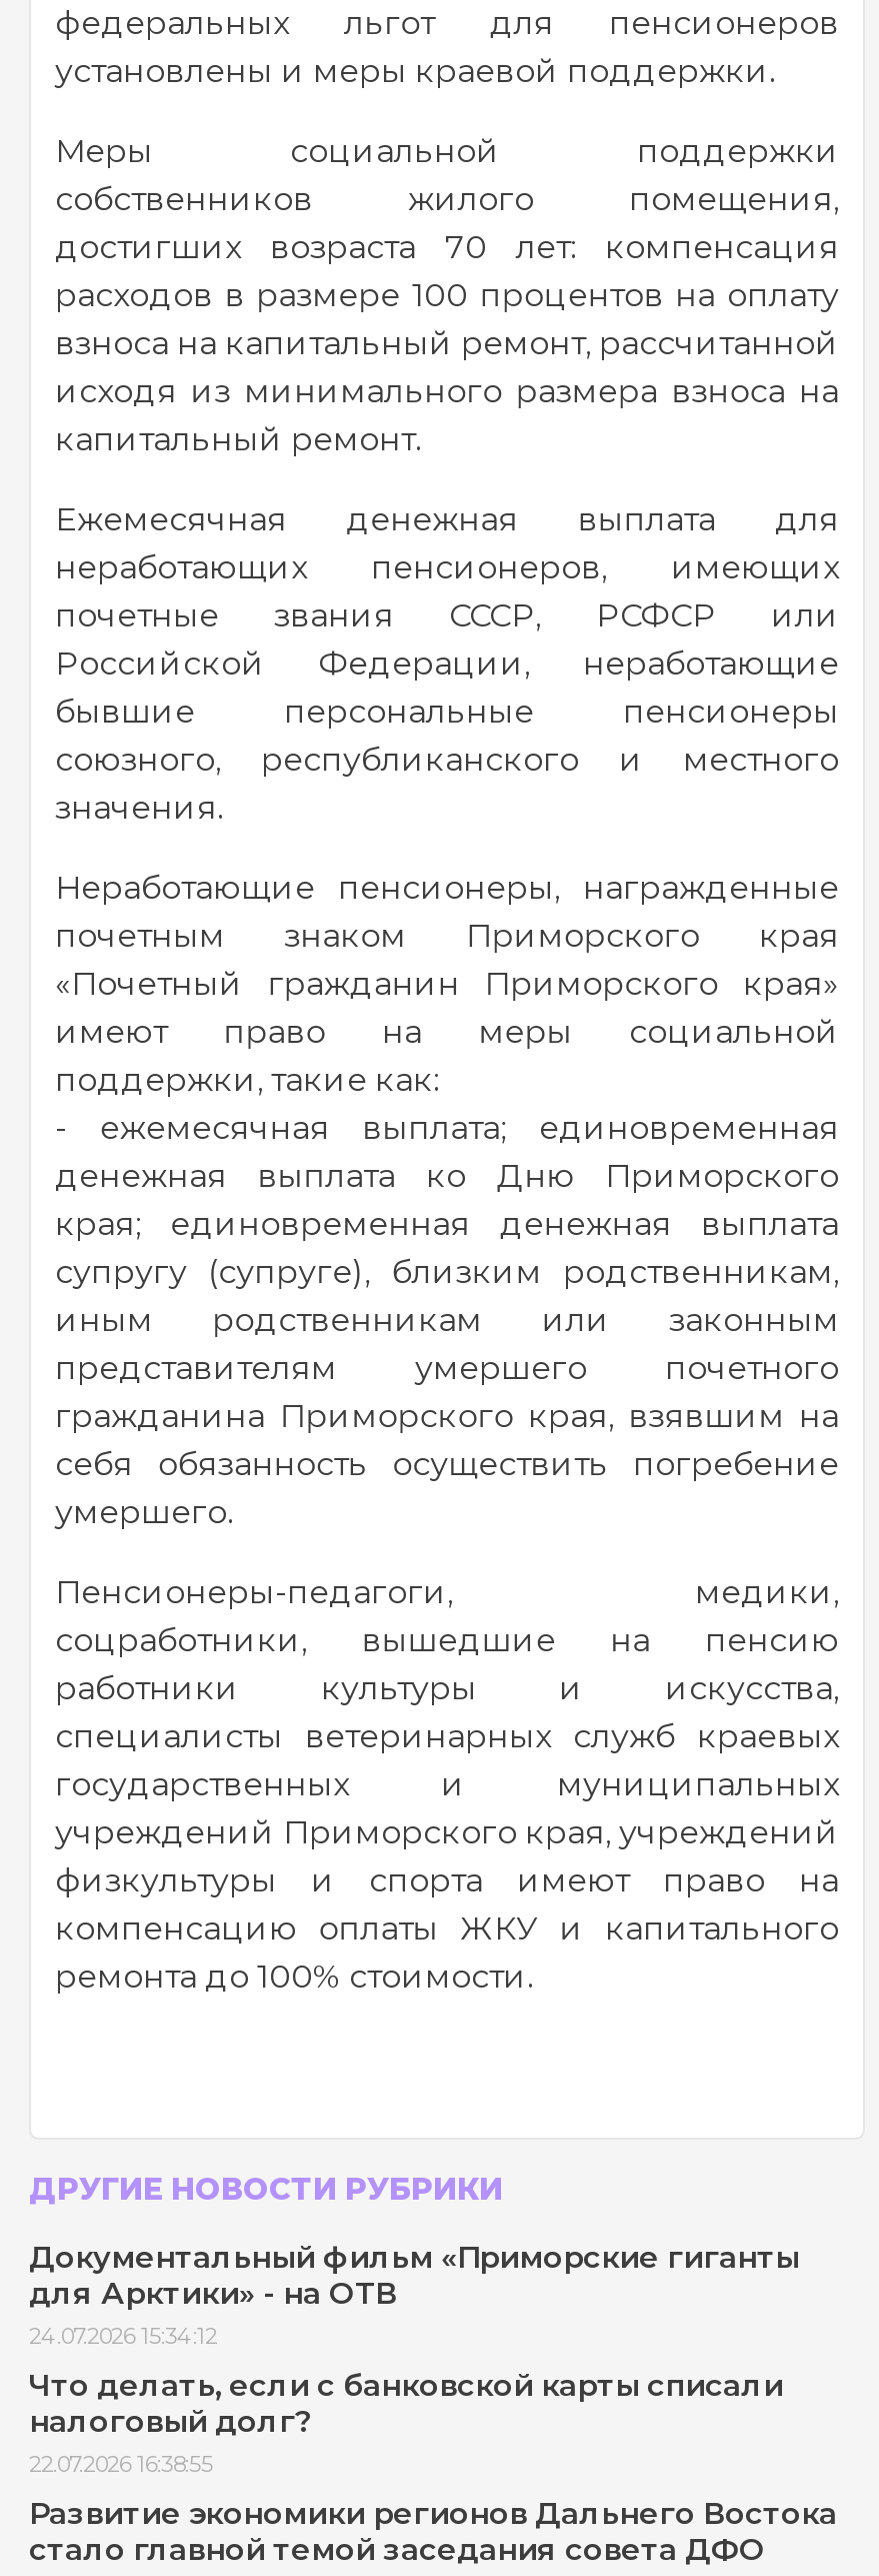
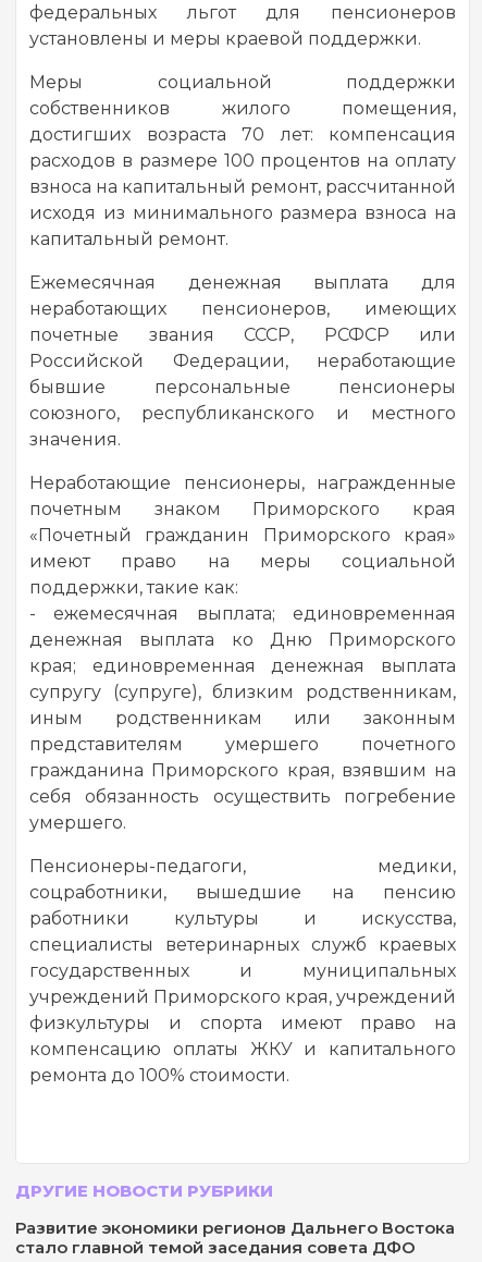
- Документальный фильм «Приморские гиганты
- для Арктики» - на ОТВ
- 24.07.2026 15:34:12
- Что делать, если с банковской карты списали
- налоговый долг?
- 22.07.2026 16:38:55
